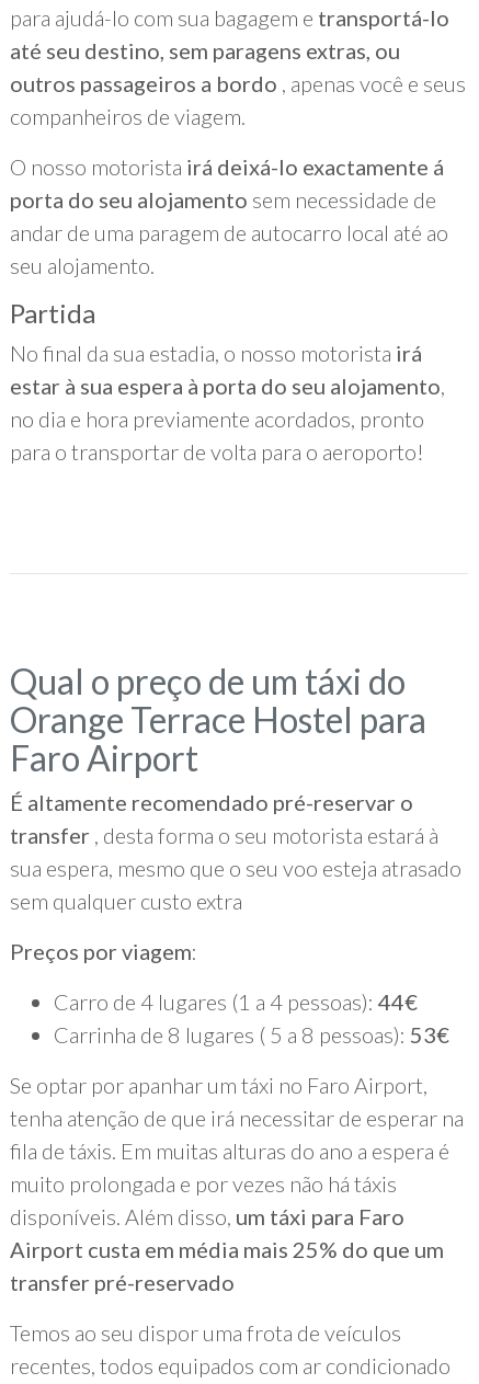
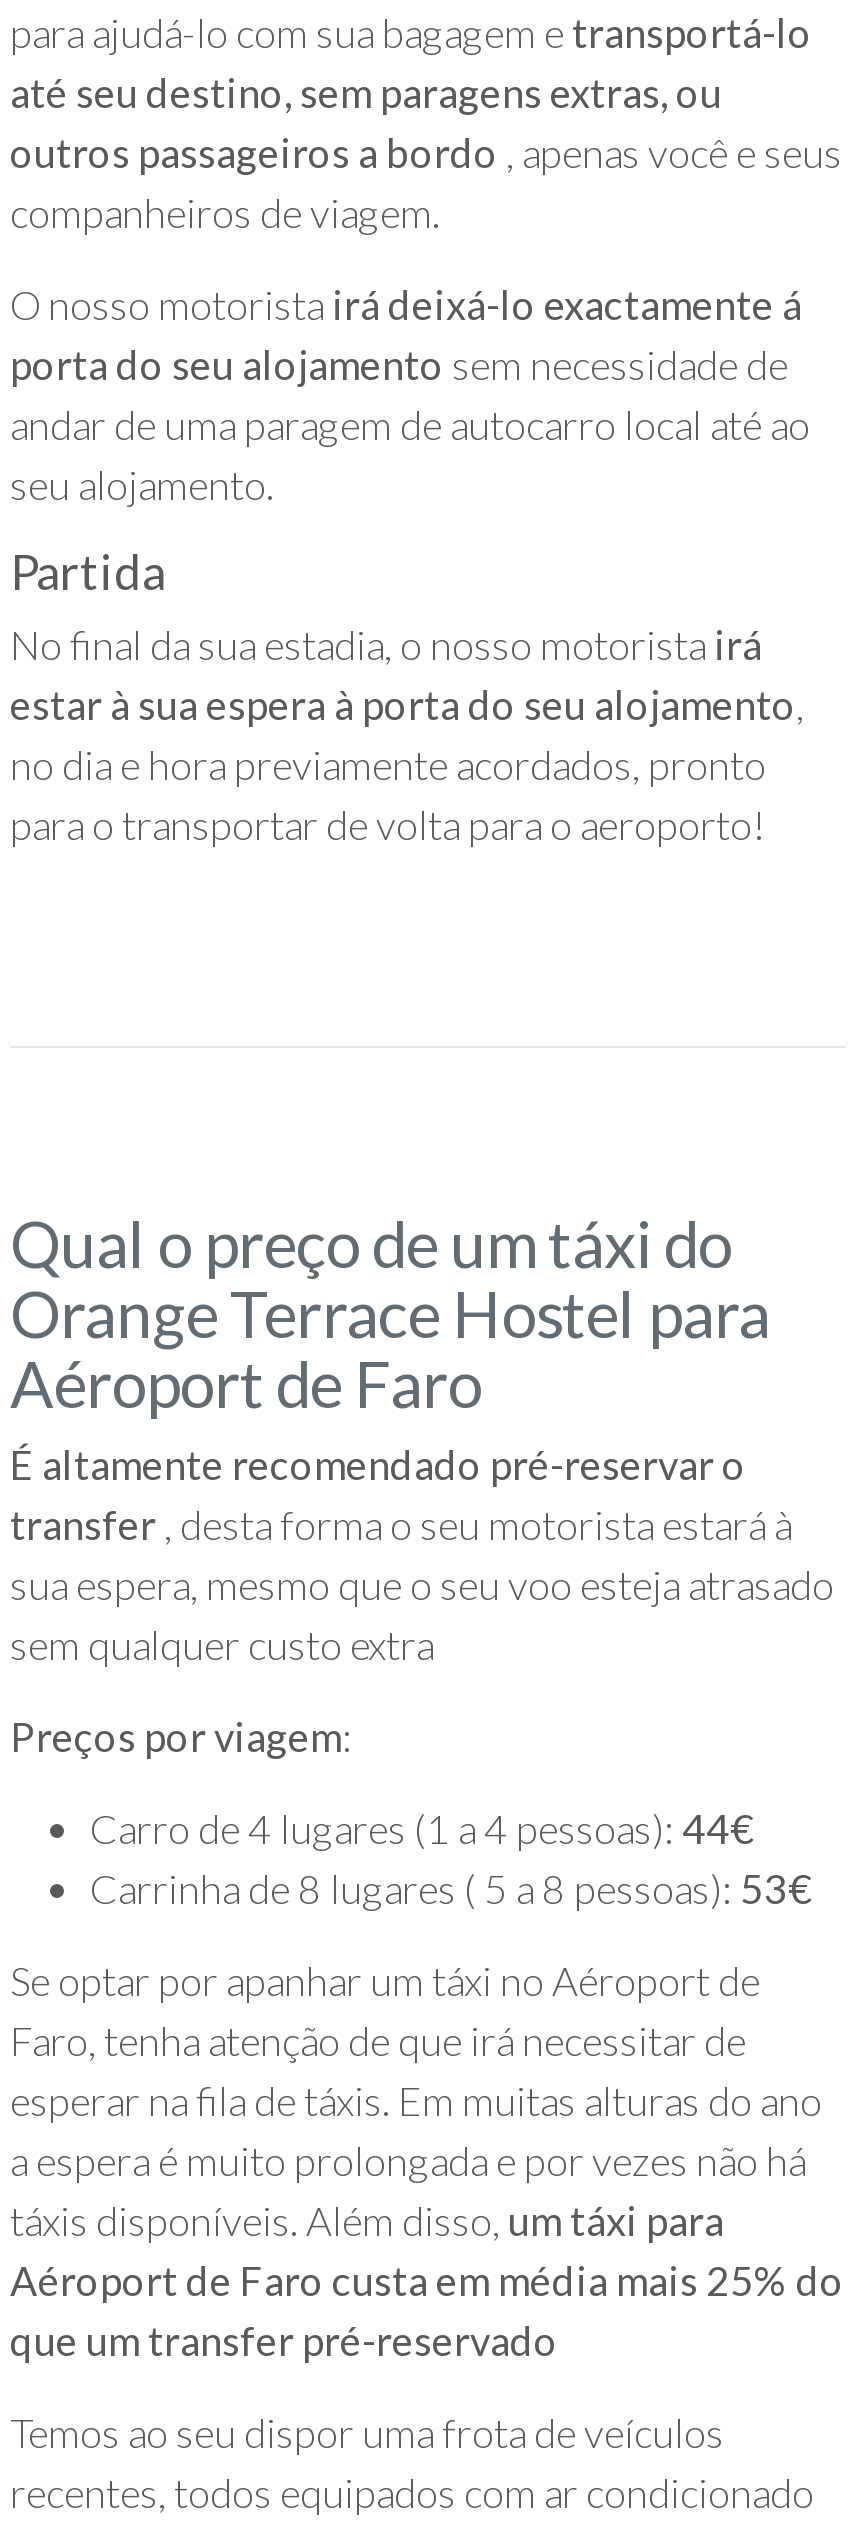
- Faro Airport
+ Aéroport de Faro

- Se optar por apanhar um táxi no Faro Airport,
- tenha atenção de que irá necessitar de esperar na
- fila de táxis. Em muitas alturas do ano a espera é
- muito prolongada e por vezes não há táxis
- disponíveis. Além disso, um táxi para Faro
- Airport custa em média mais 25% do que um
- transfer pré-reservado
+ Se optar por apanhar um táxi no Aéroport de
+ Faro, tenha atenção de que irá necessitar de
+ esperar na fila de táxis. Em muitas alturas do ano
+ a espera é muito prolongada e por vezes não há
+ táxis disponíveis. Além disso, um táxi para
+ Aéroport de Faro custa em média mais 25% do
+ que um transfer pré-reservado
